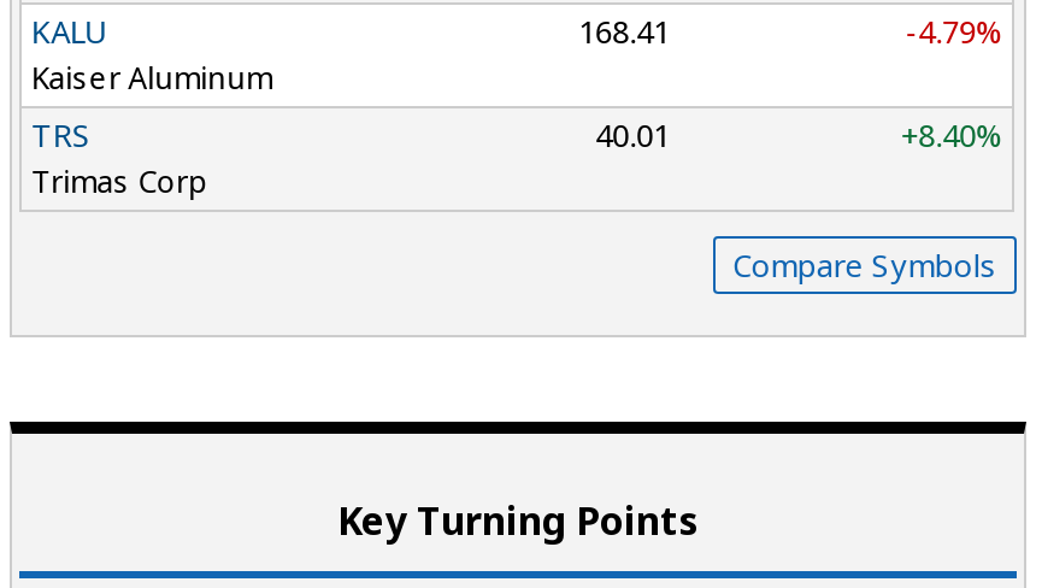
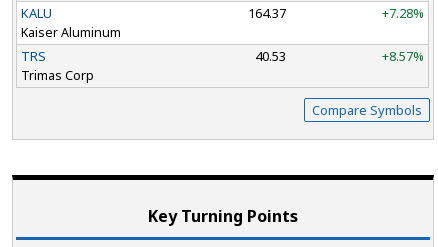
- 168.41
+ 164.37

- -4.79%
+ +7.28%

- 40.01
+ 40.53

- +8.40%
+ +8.57%
